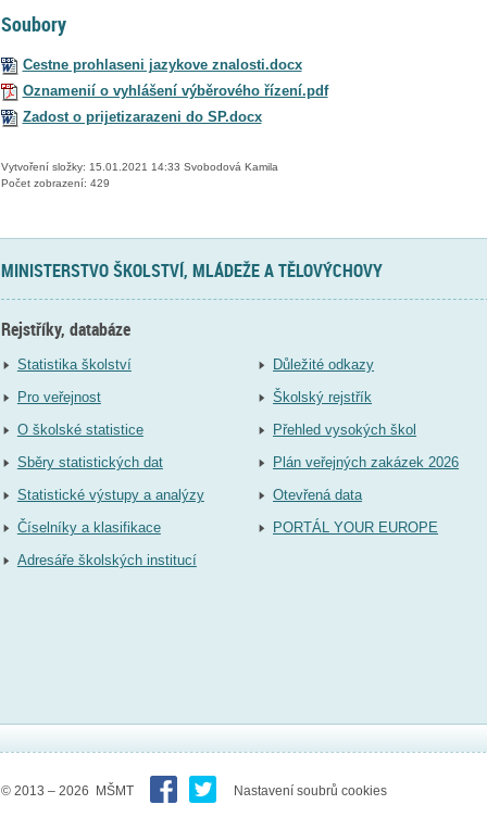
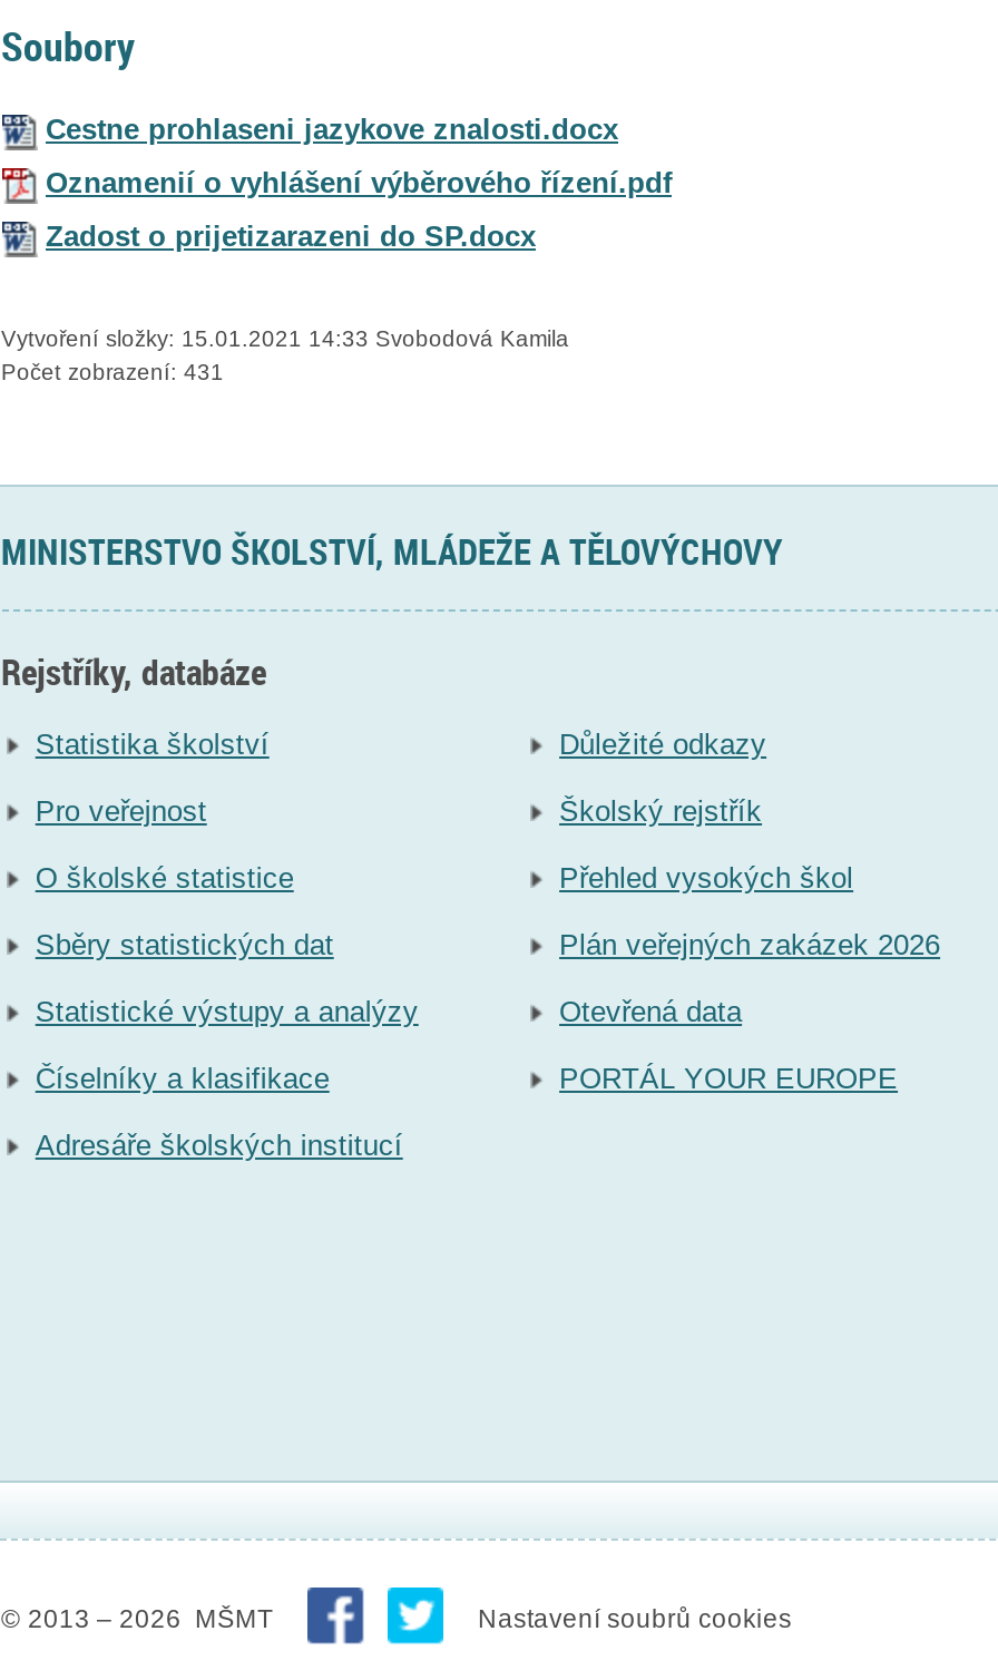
- Počet zobrazení: 429
+ Počet zobrazení: 431
